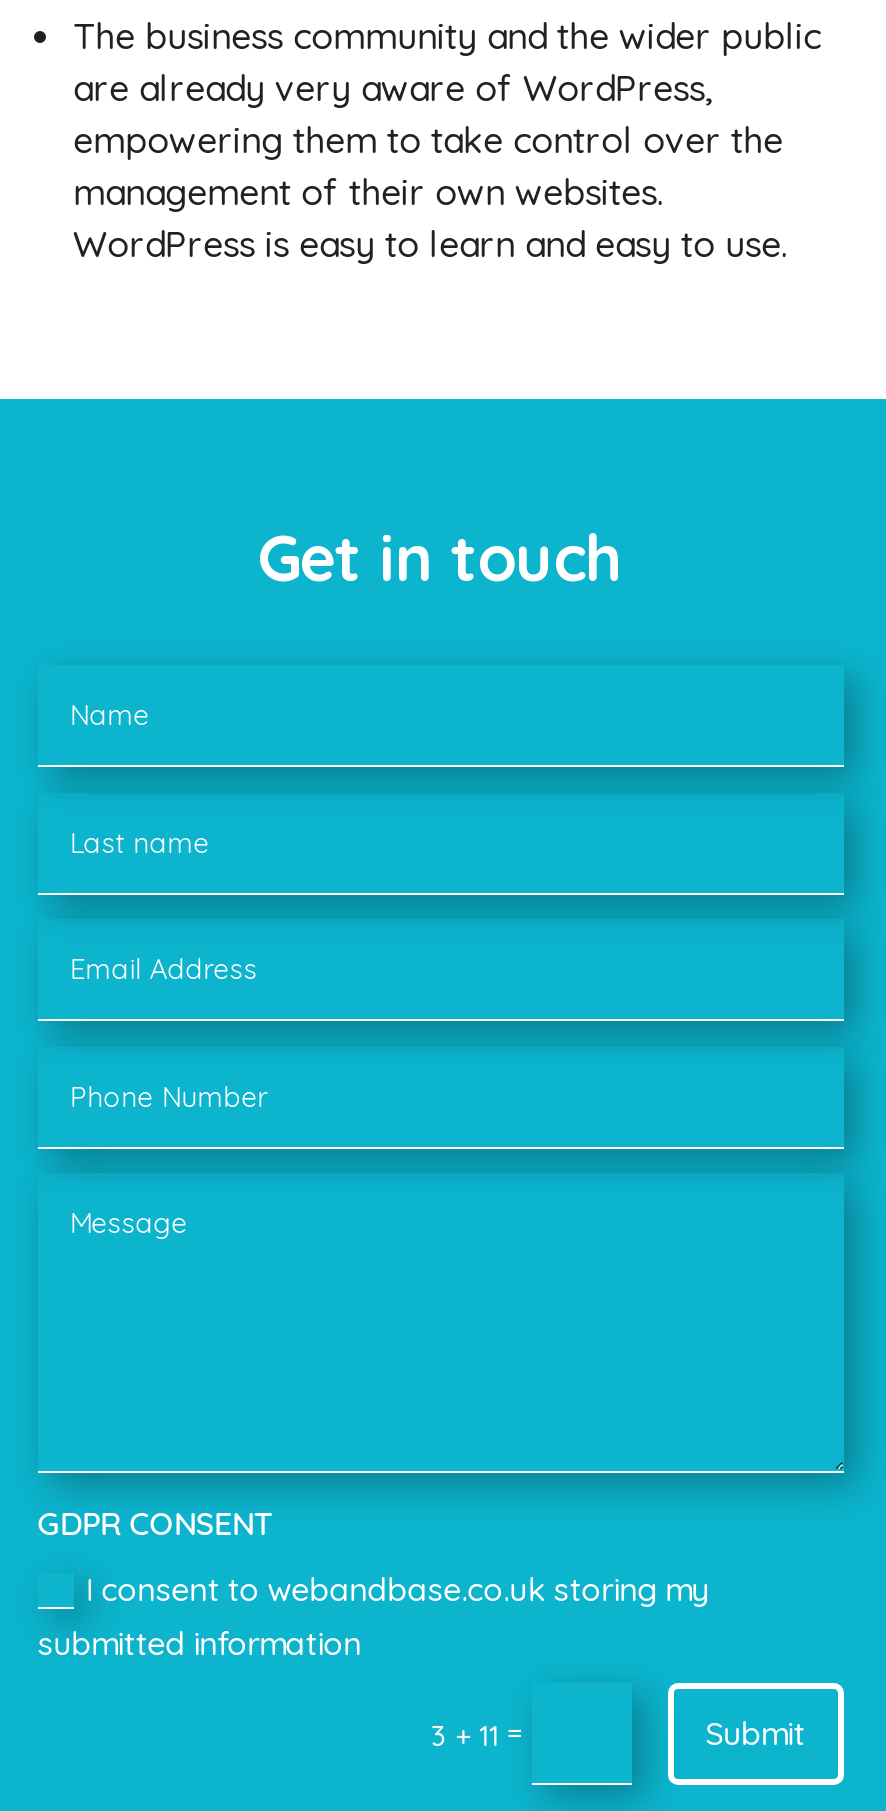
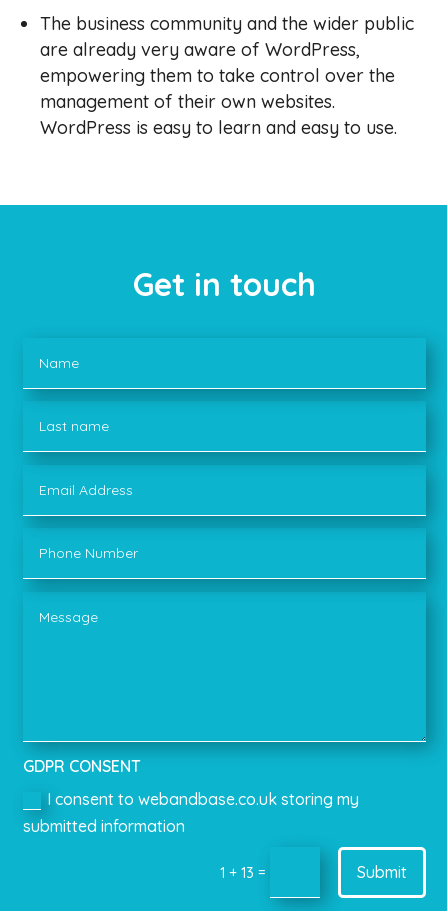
- 3 + 11 =
+ 1 + 13 =
